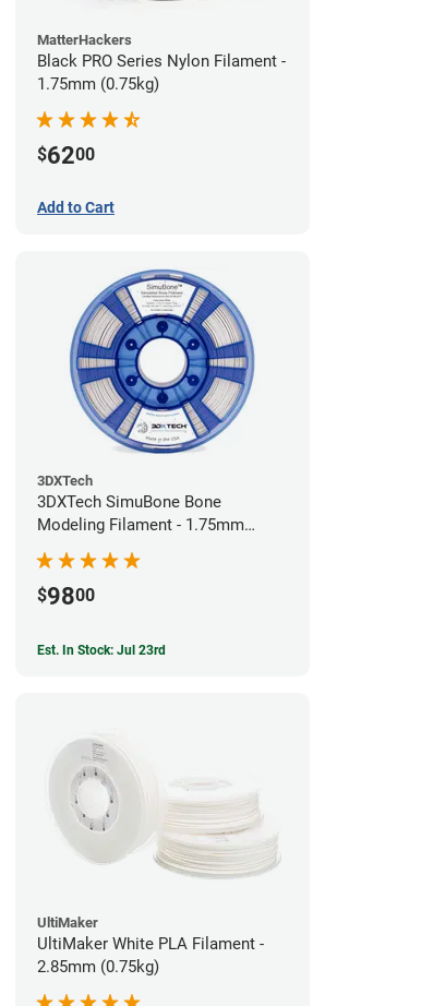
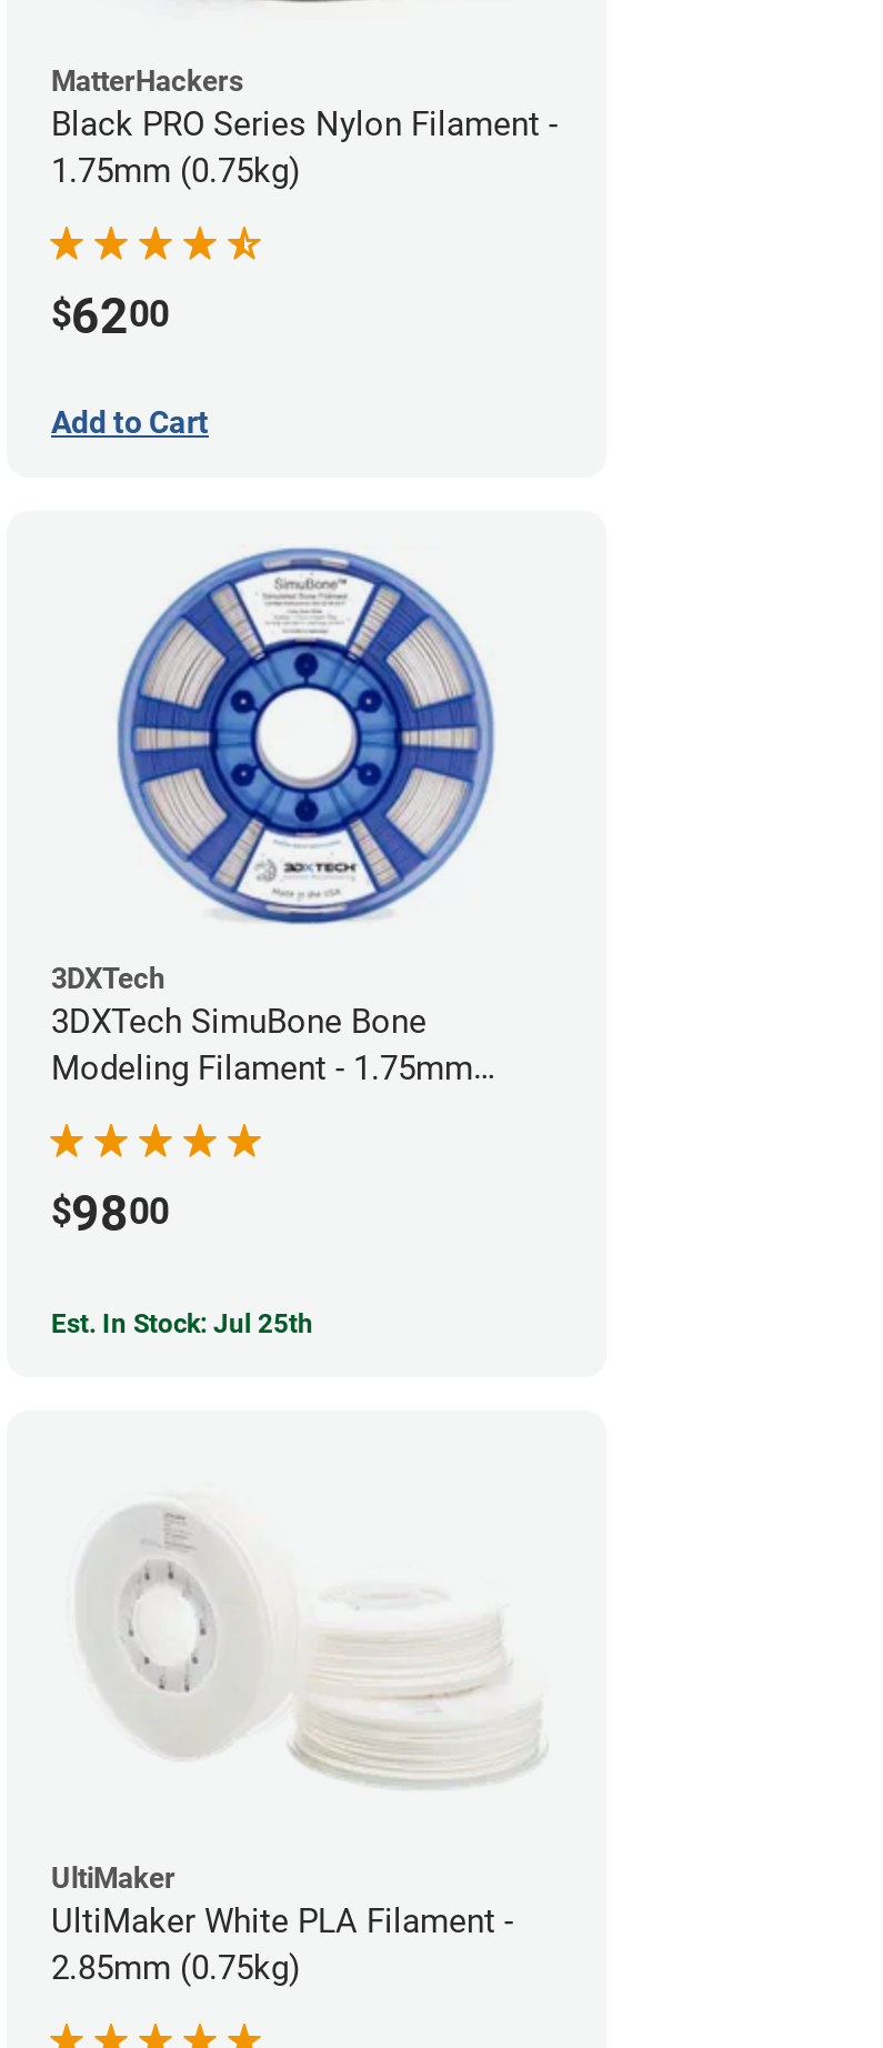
- Est. In Stock: Jul 23rd
+ Est. In Stock: Jul 25th
